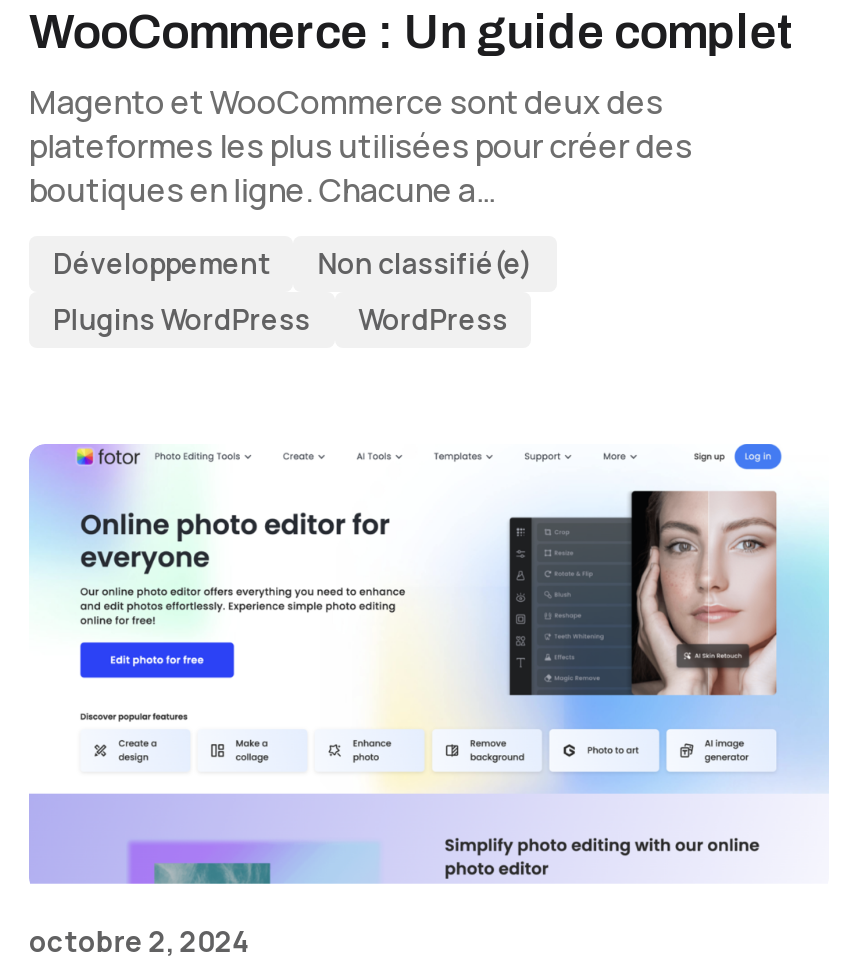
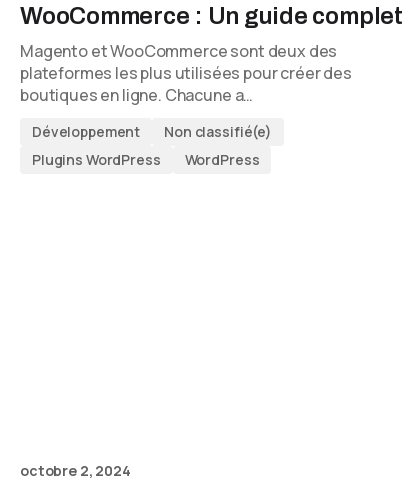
- [image]
